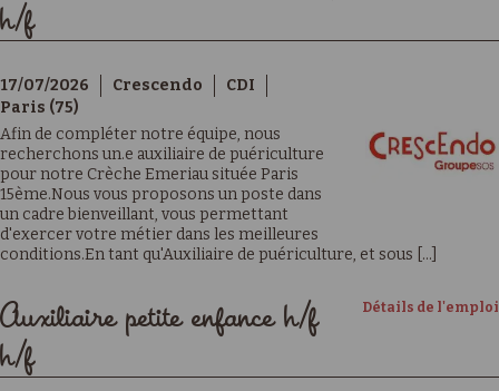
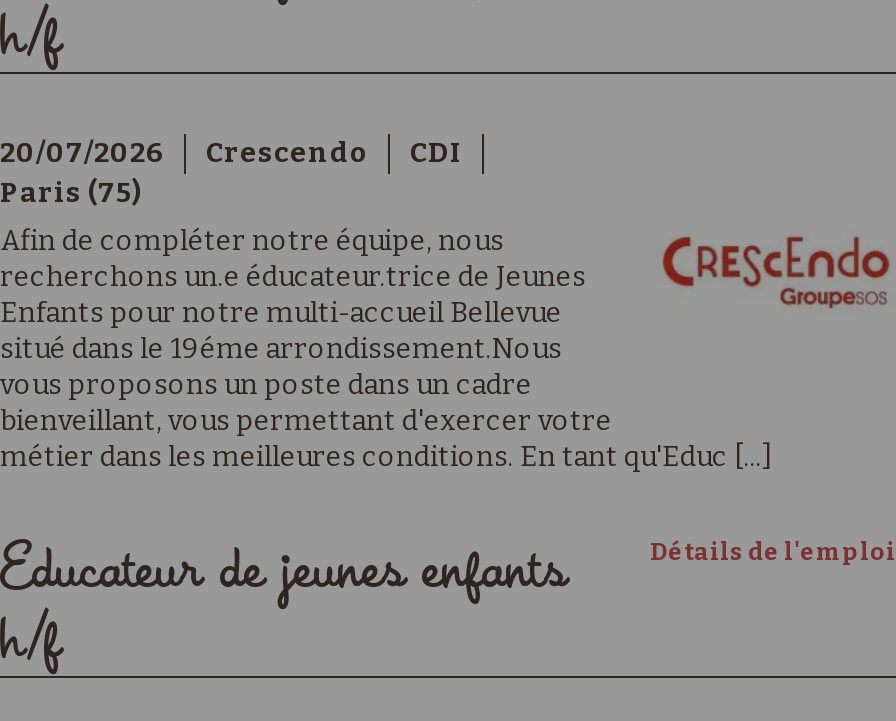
- 17/07/2026 Crescendo CDI
+ 20/07/2026 Crescendo CDI

- recherchons un.e auxiliaire de puériculture
- pour notre Crèche Emeriau située Paris
- 15ème.Nous vous proposons un poste dans
- un cadre bienveillant, vous permettant
- d'exercer votre métier dans les meilleures
- conditions.En tant qu'Auxiliaire de puériculture, et sous [...]
+ recherchons un.e éducateur.trice de Jeunes
+ Enfants pour notre multi-accueil Bellevue
+ situé dans le 19éme arrondissement.Nous
+ vous proposons un poste dans un cadre
+ bienveillant, vous permettant d'exercer votre
+ métier dans les meilleures conditions. En tant qu'Educ [...]

- Auxiliaire petite enfance h/f
+ Educateur de jeunes enfants
